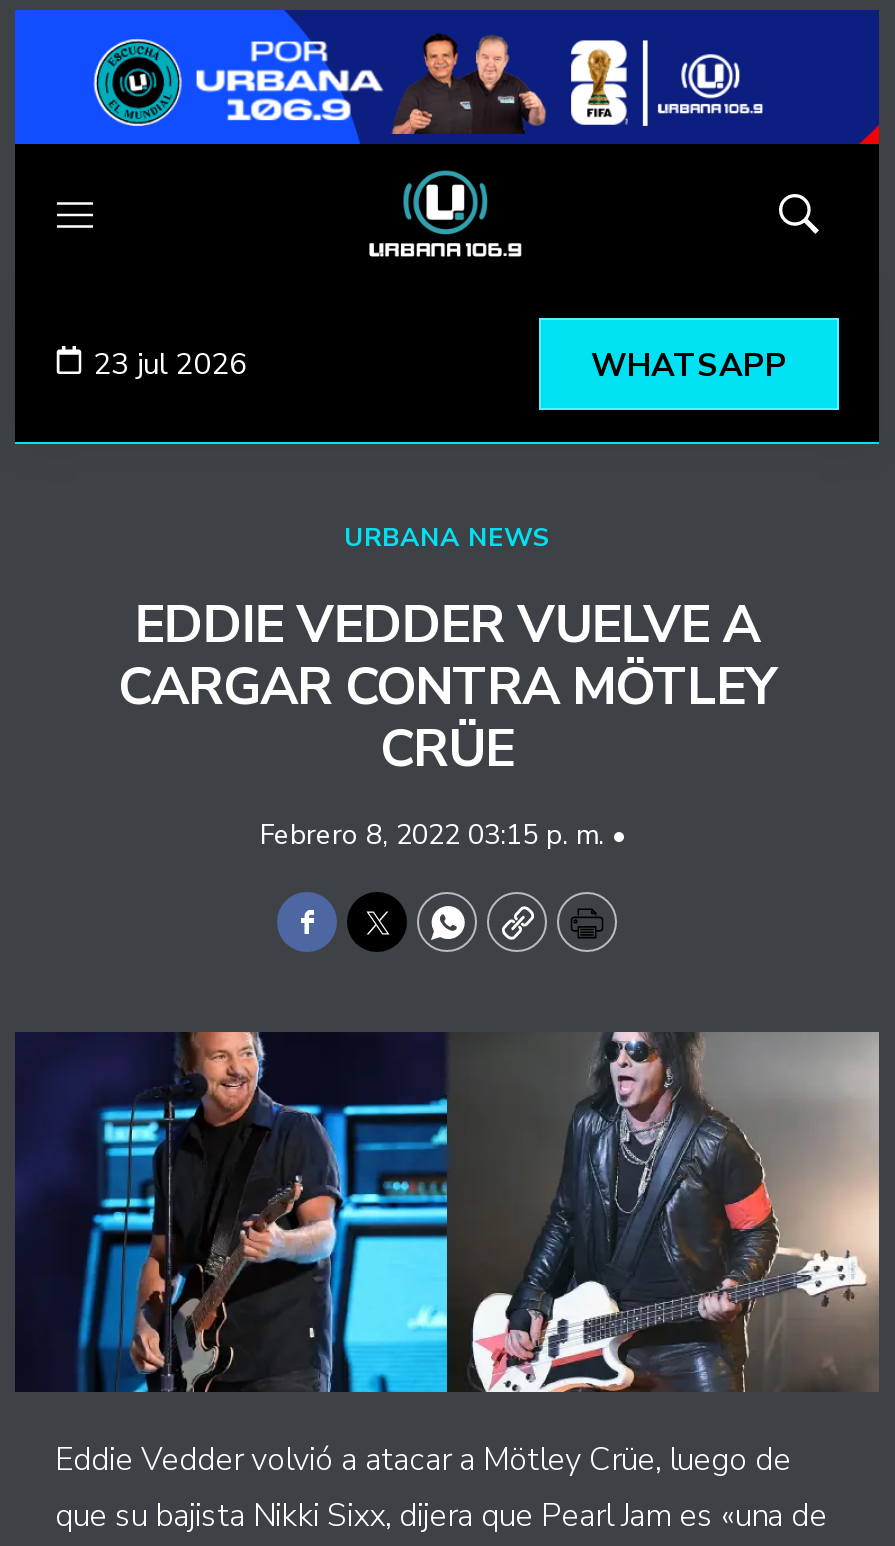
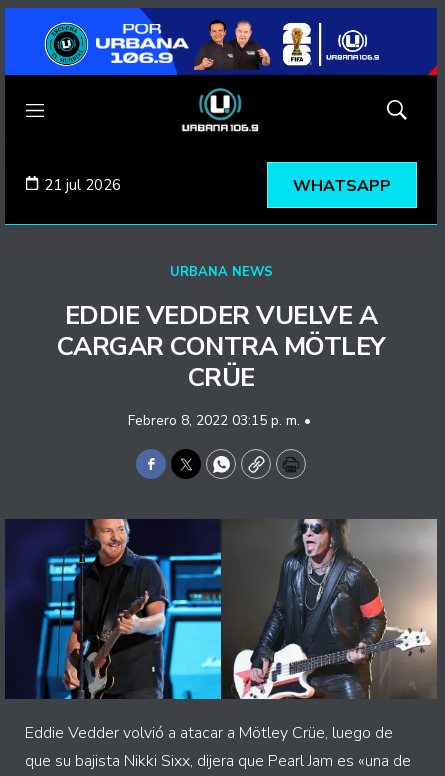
- 23 jul 2026
+ 21 jul 2026
